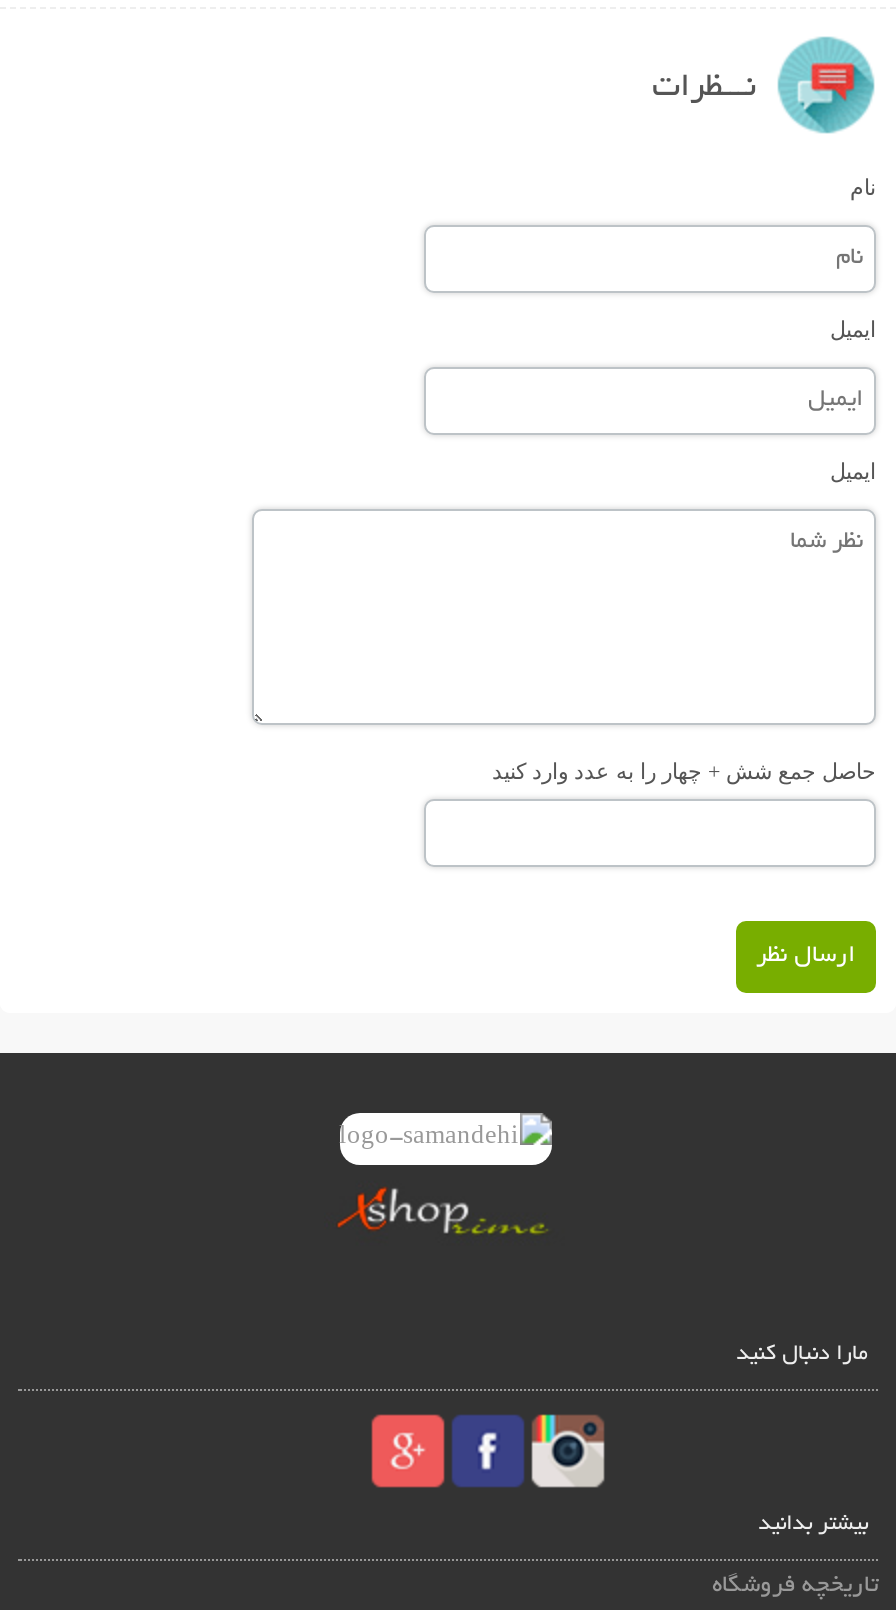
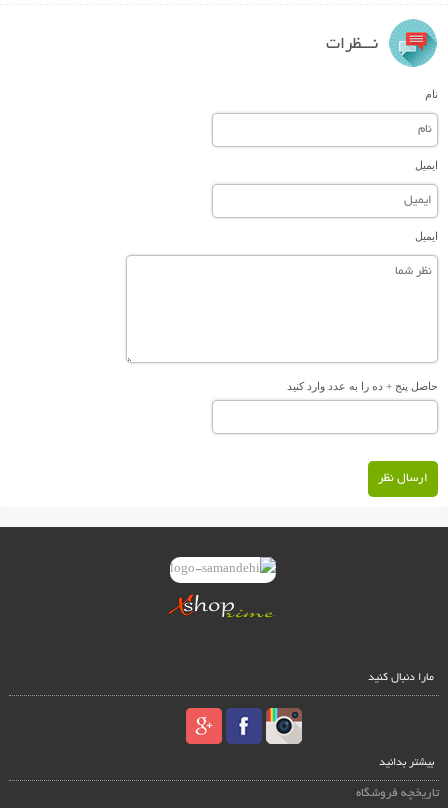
- حاصل جمع شش + چهار را به عدد وارد کنید
+ حاصل پنج + ده را به عدد وارد کنید
